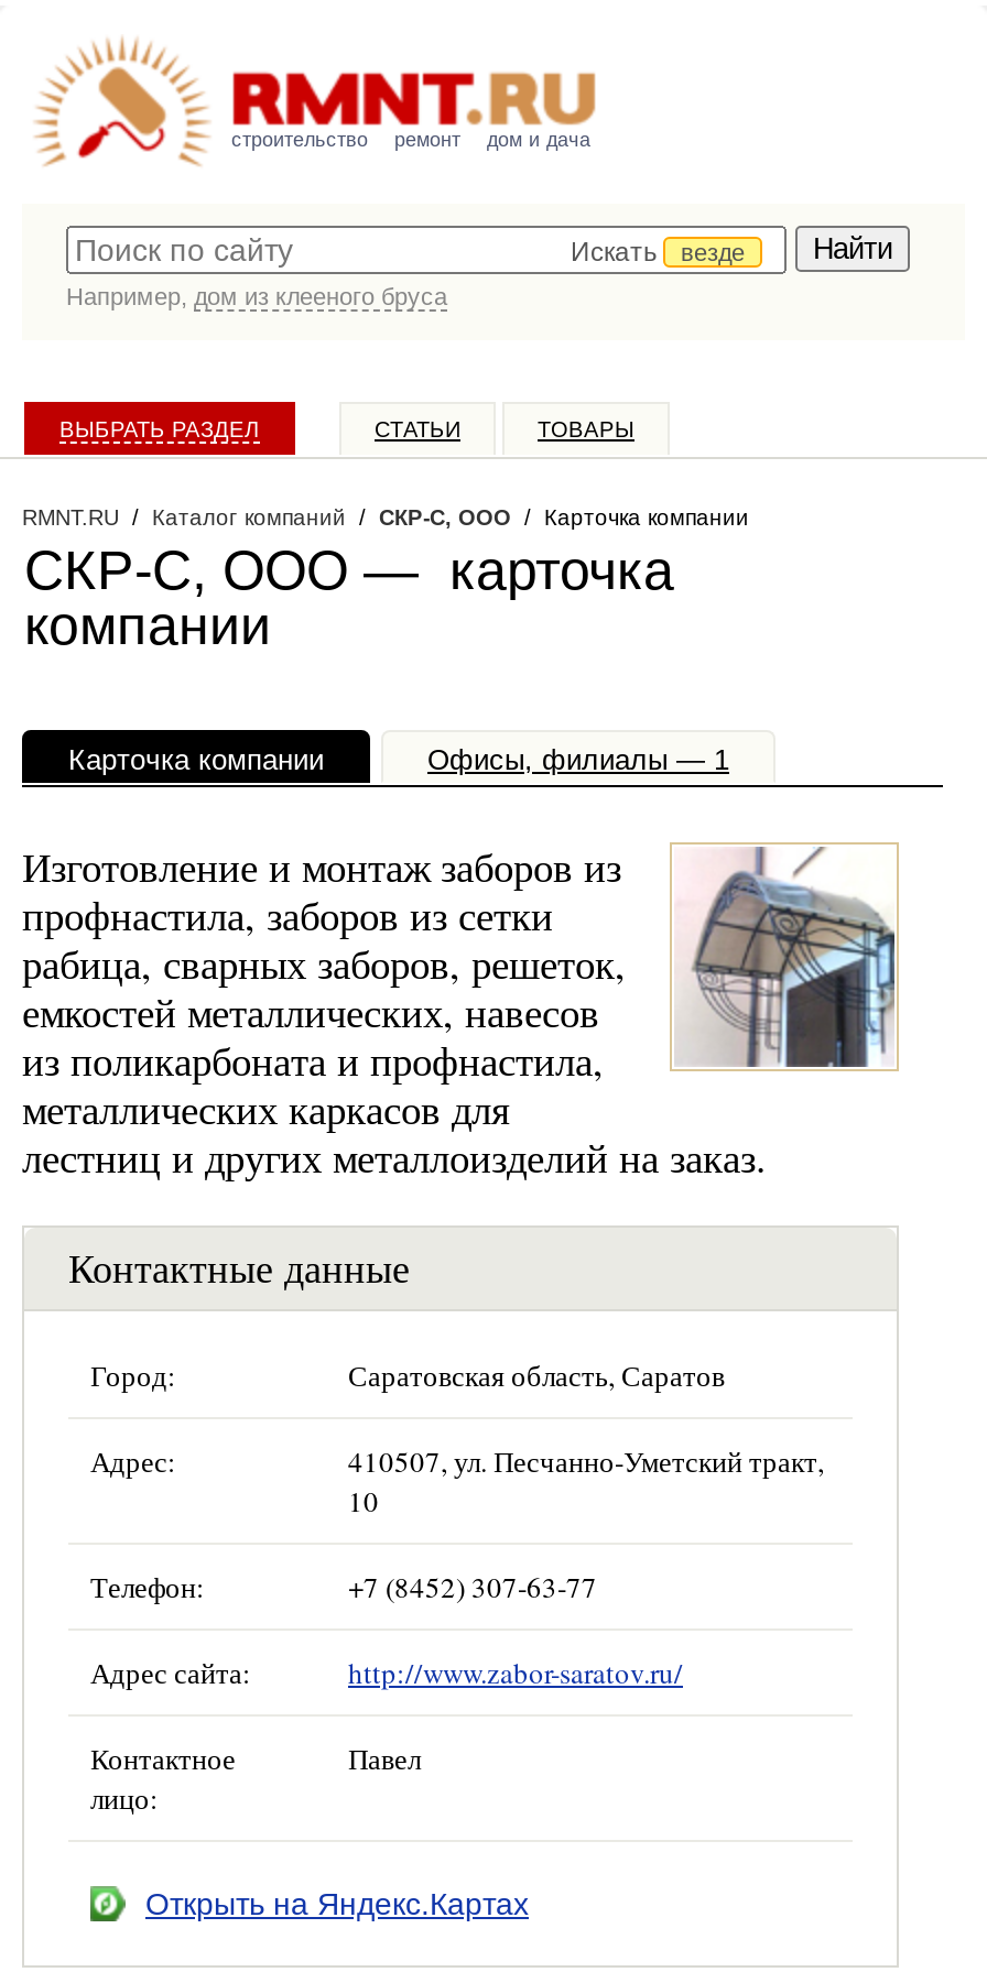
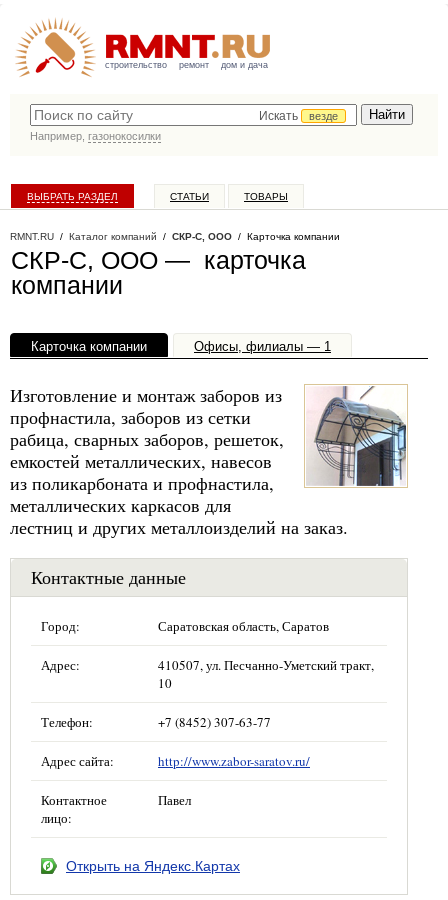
- Например, дом из клееного бруса
+ Например, газонокосилки
